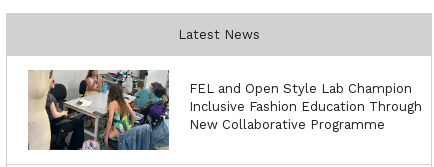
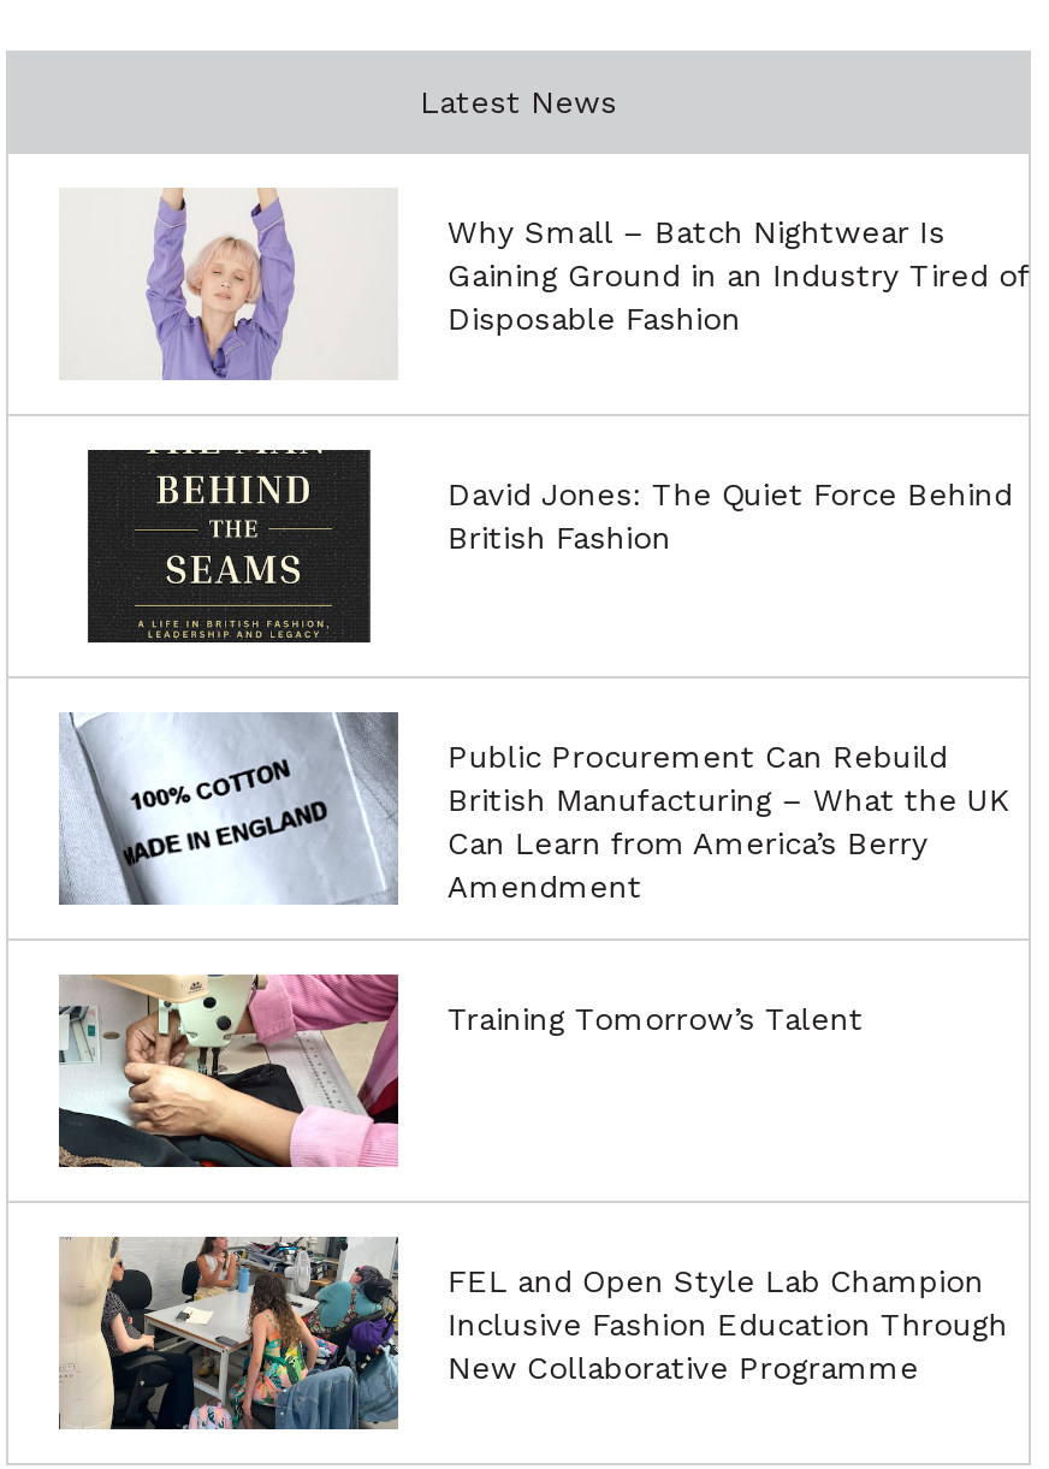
+ [image]
+ Public Procurement Can Rebuild
+ British Manufacturing – What the UK
+ Can Learn from America’s Berry
+ Amendment

+ [image]
+ Training Tomorrow’s Talent

+ [image]
+ Why Small – Batch Nightwear Is
+ Gaining Ground in an Industry Tired of
+ Disposable Fashion

+ [image]
+ David Jones: The Quiet Force Behind
+ British Fashion
